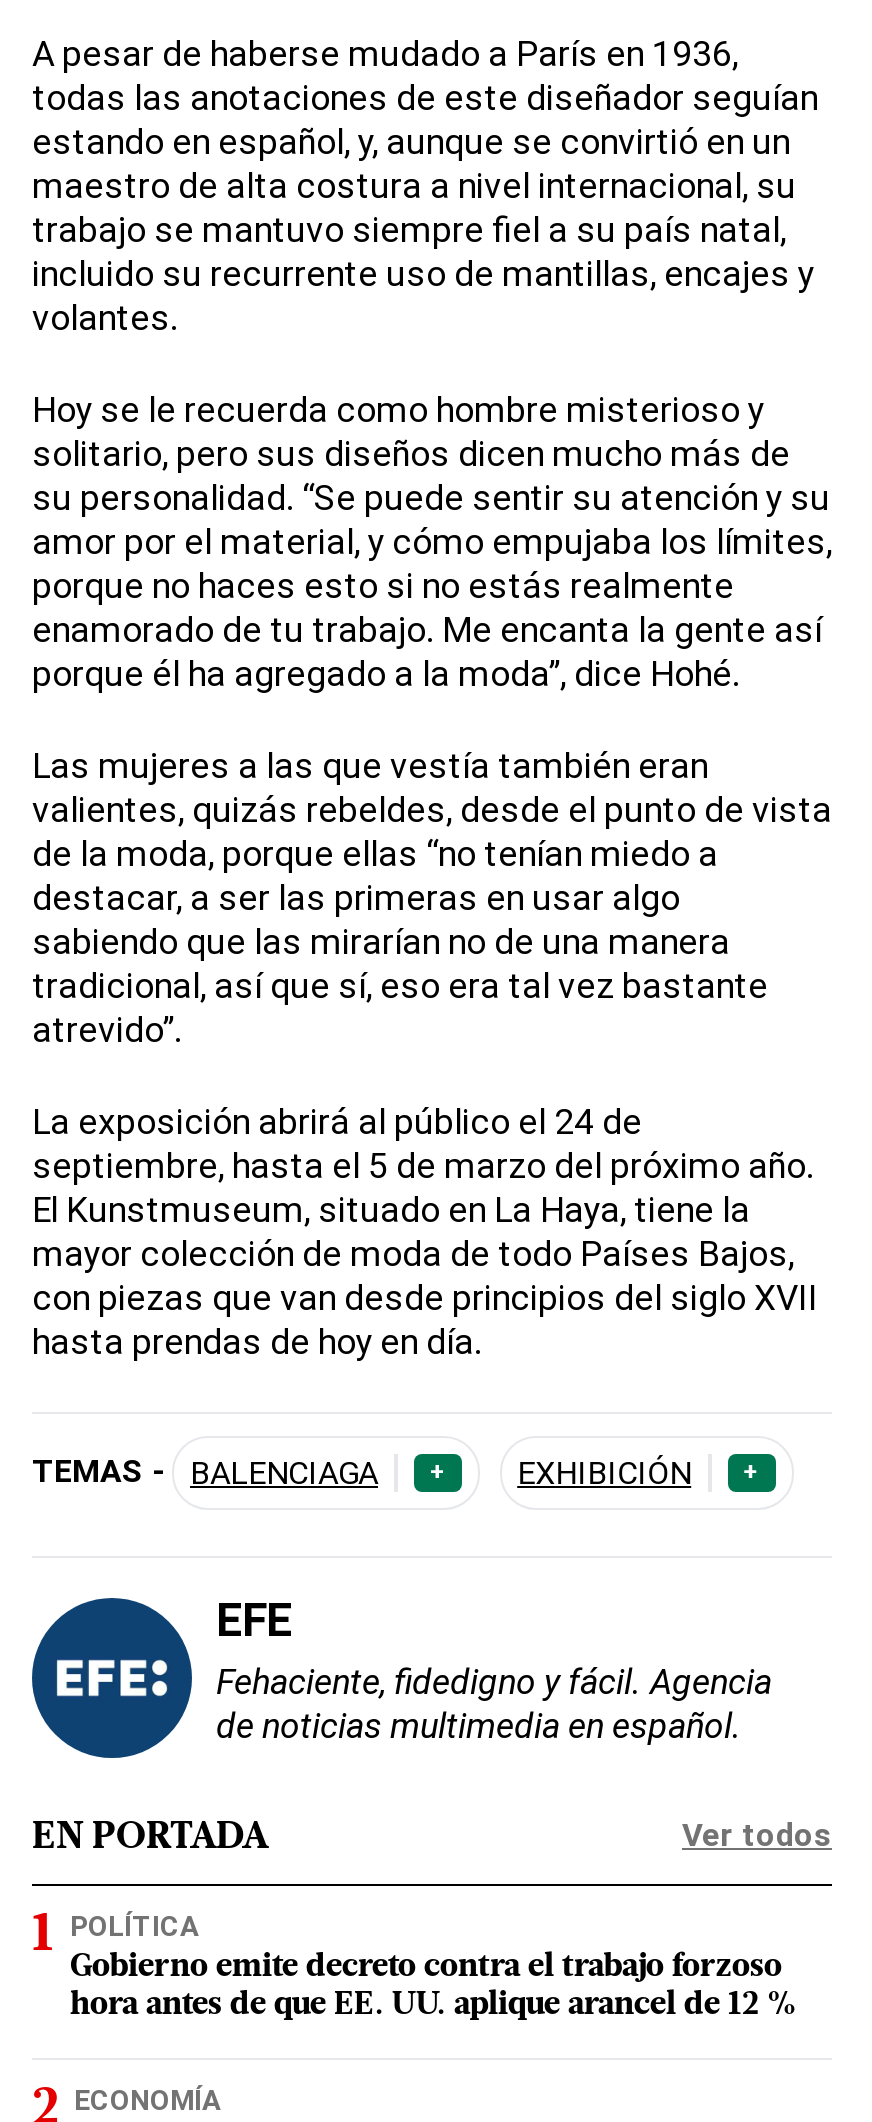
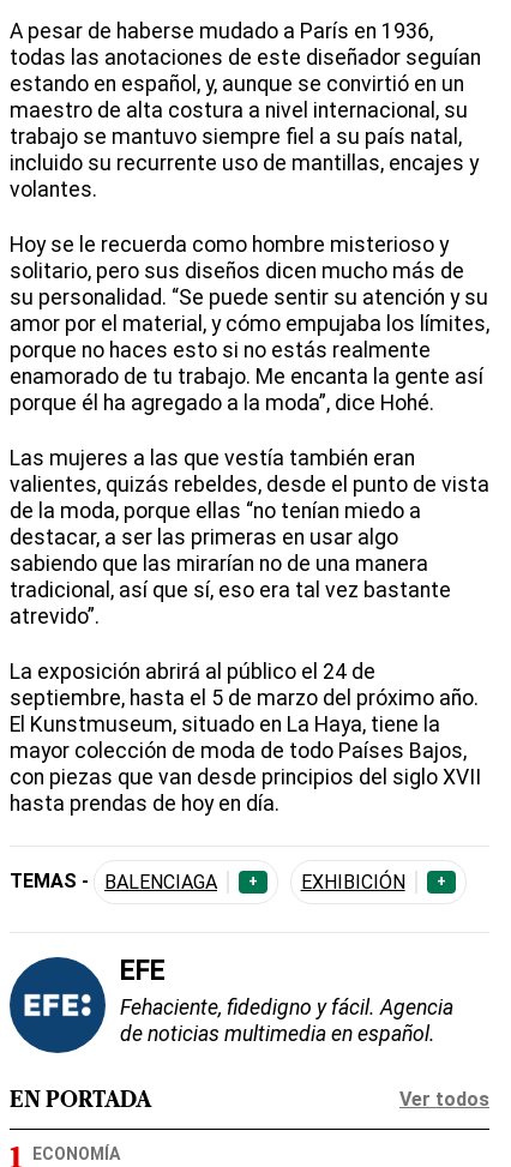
- POLÍTICA
- Gobierno emite decreto contra el trabajo forzoso
- hora antes de que EE. UU. aplique arancel de 12 %
